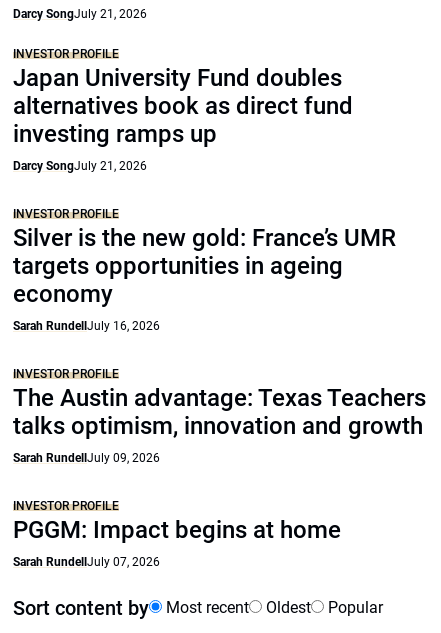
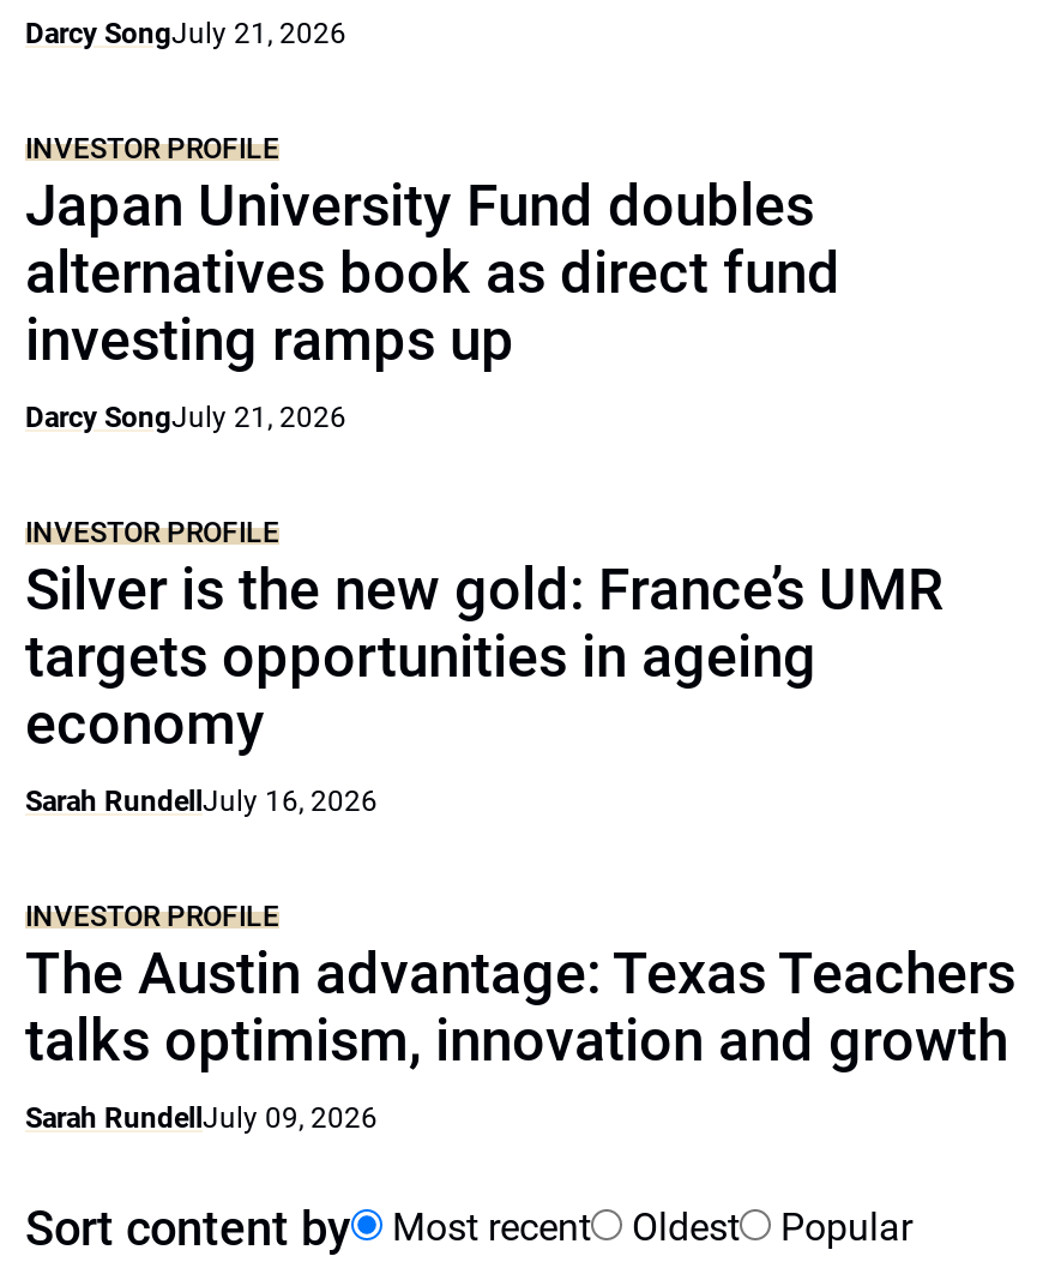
- INVESTOR PROFILE
- PGGM: Impact begins at home
- Sarah RundellJuly 07, 2026
